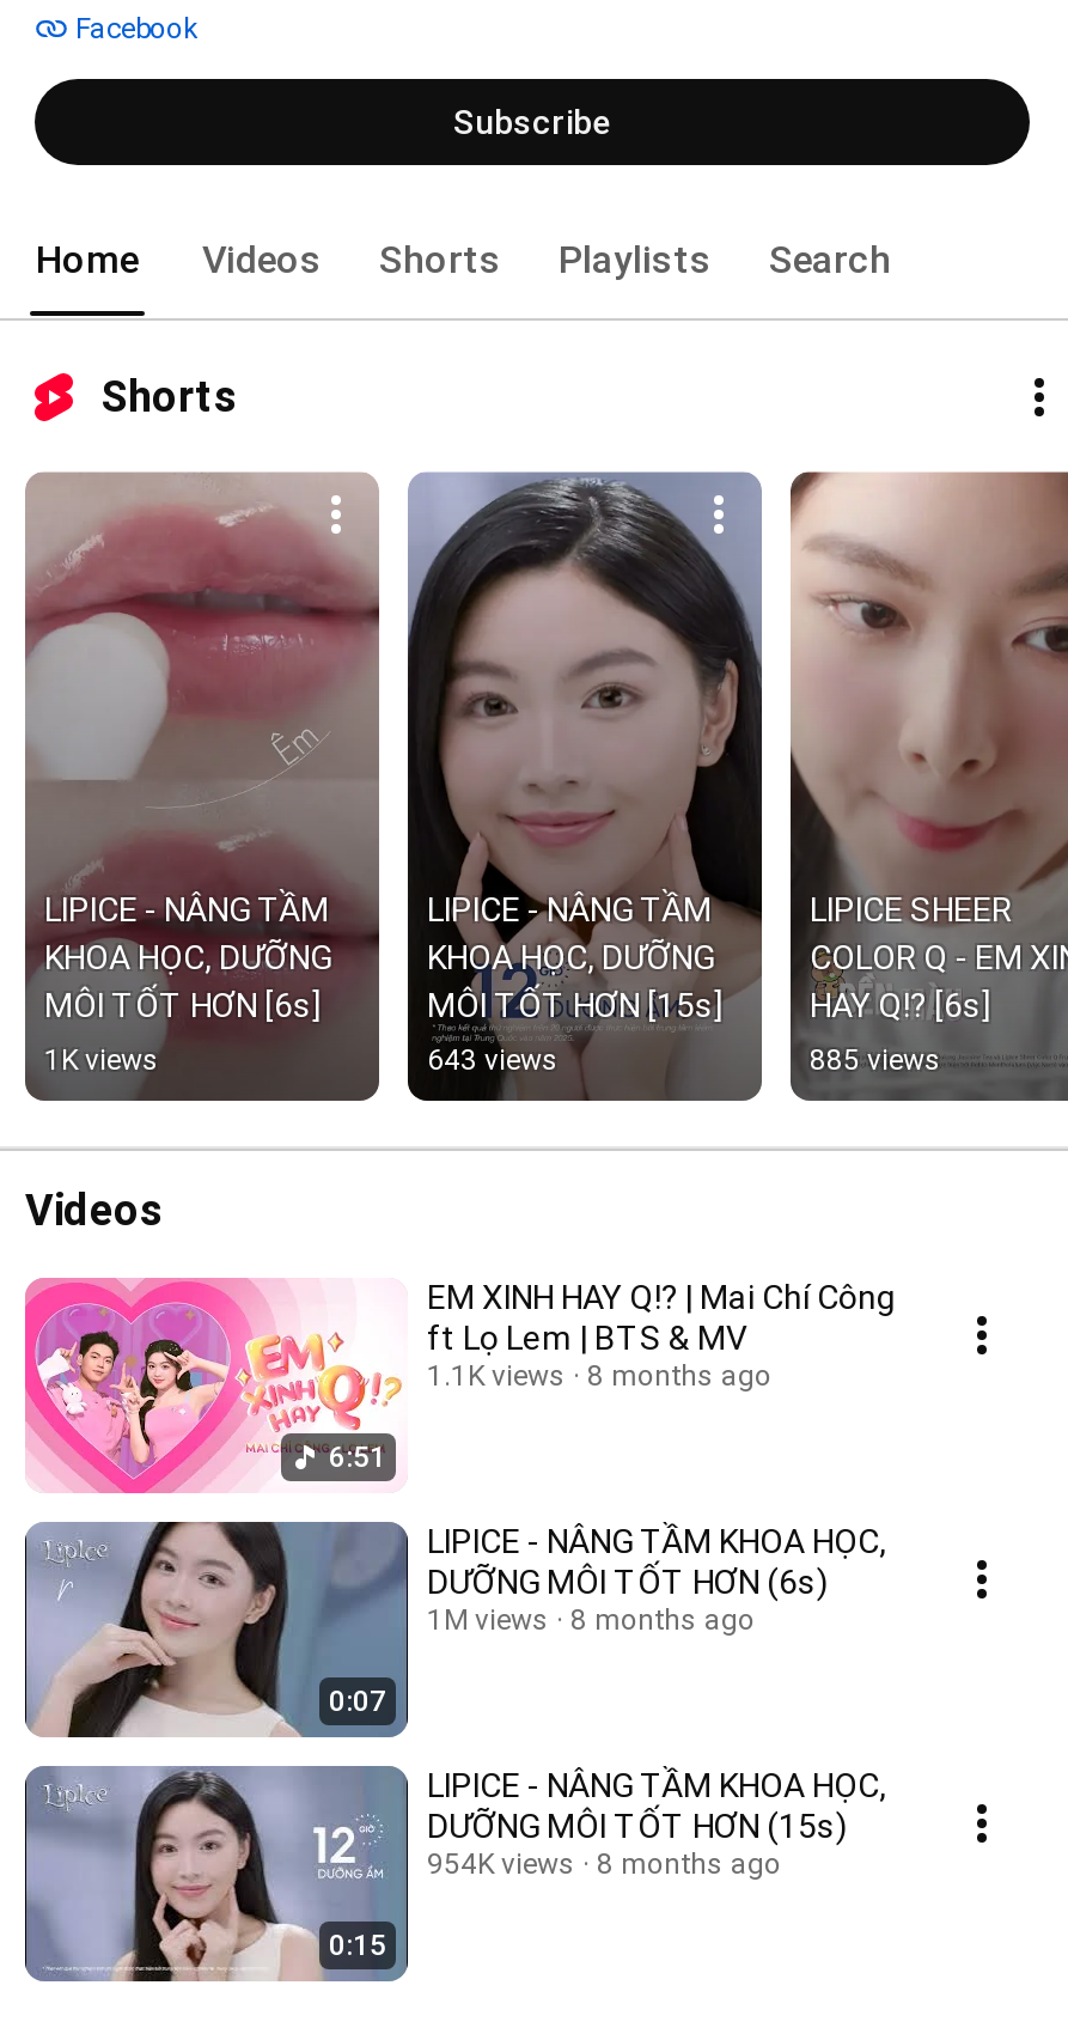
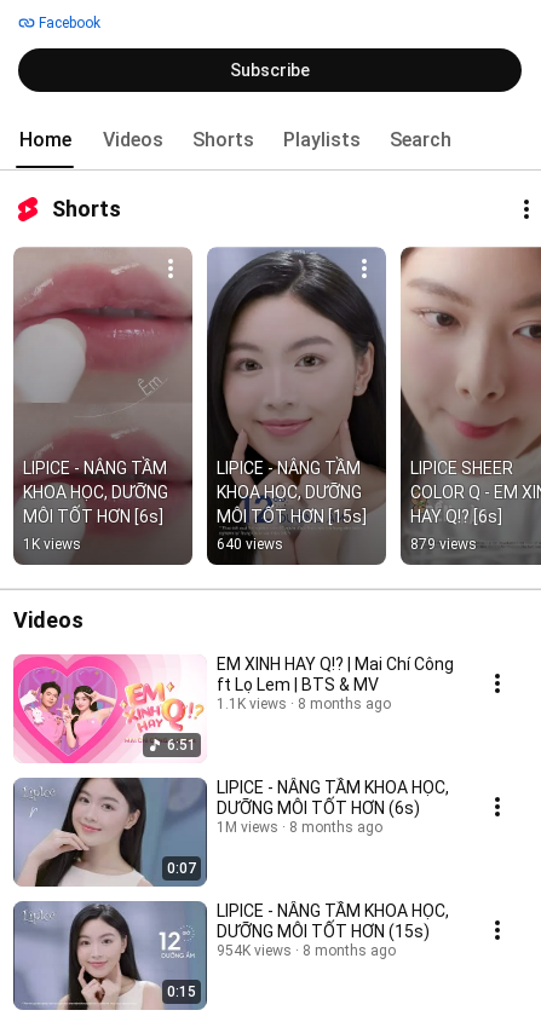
- 643 views
+ 640 views

- 885 views
+ 879 views
